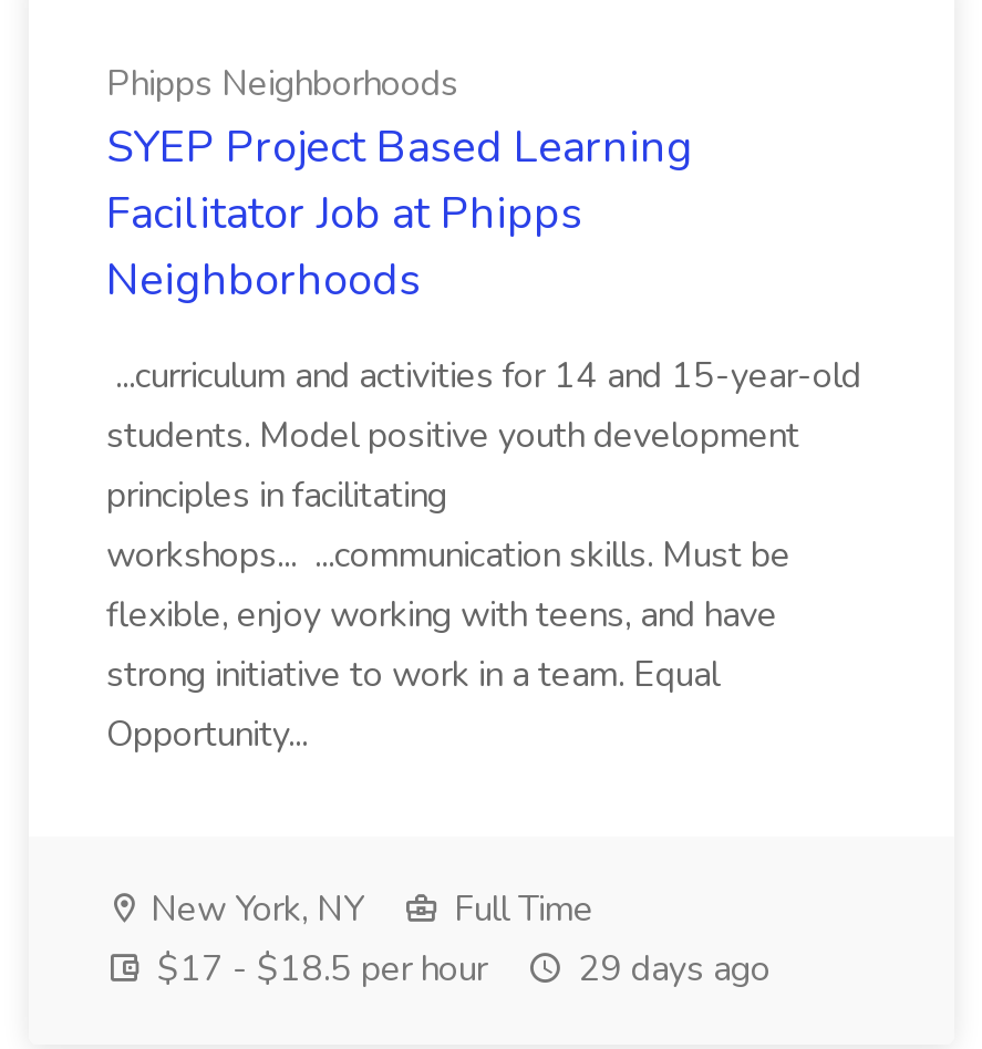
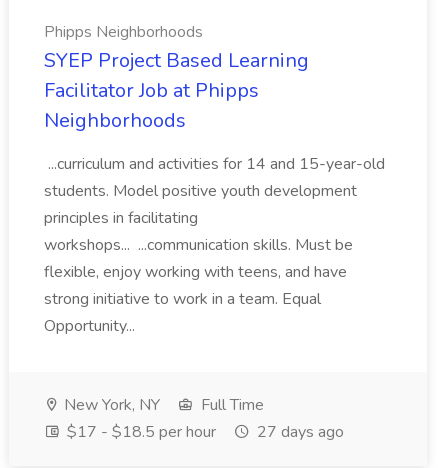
- $17 - $18.5 per hour 29 days ago
+ $17 - $18.5 per hour 27 days ago
